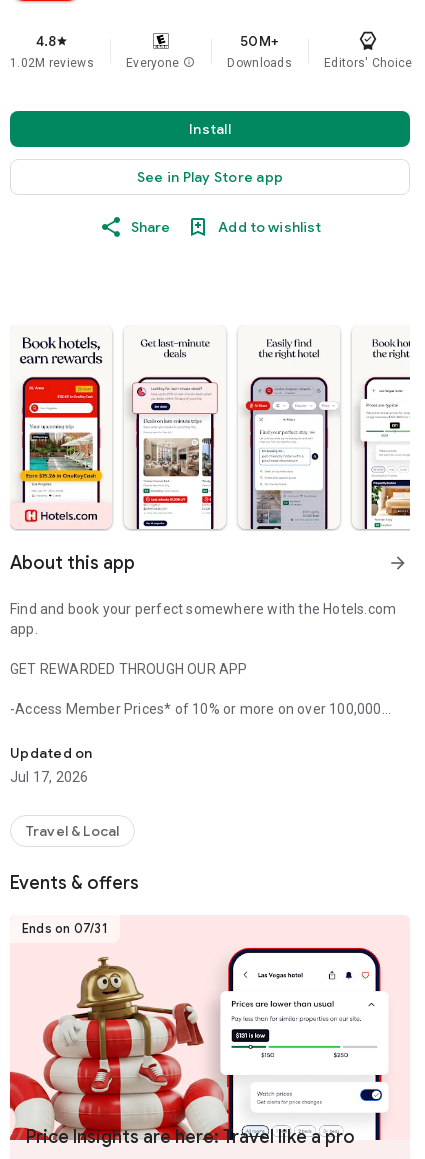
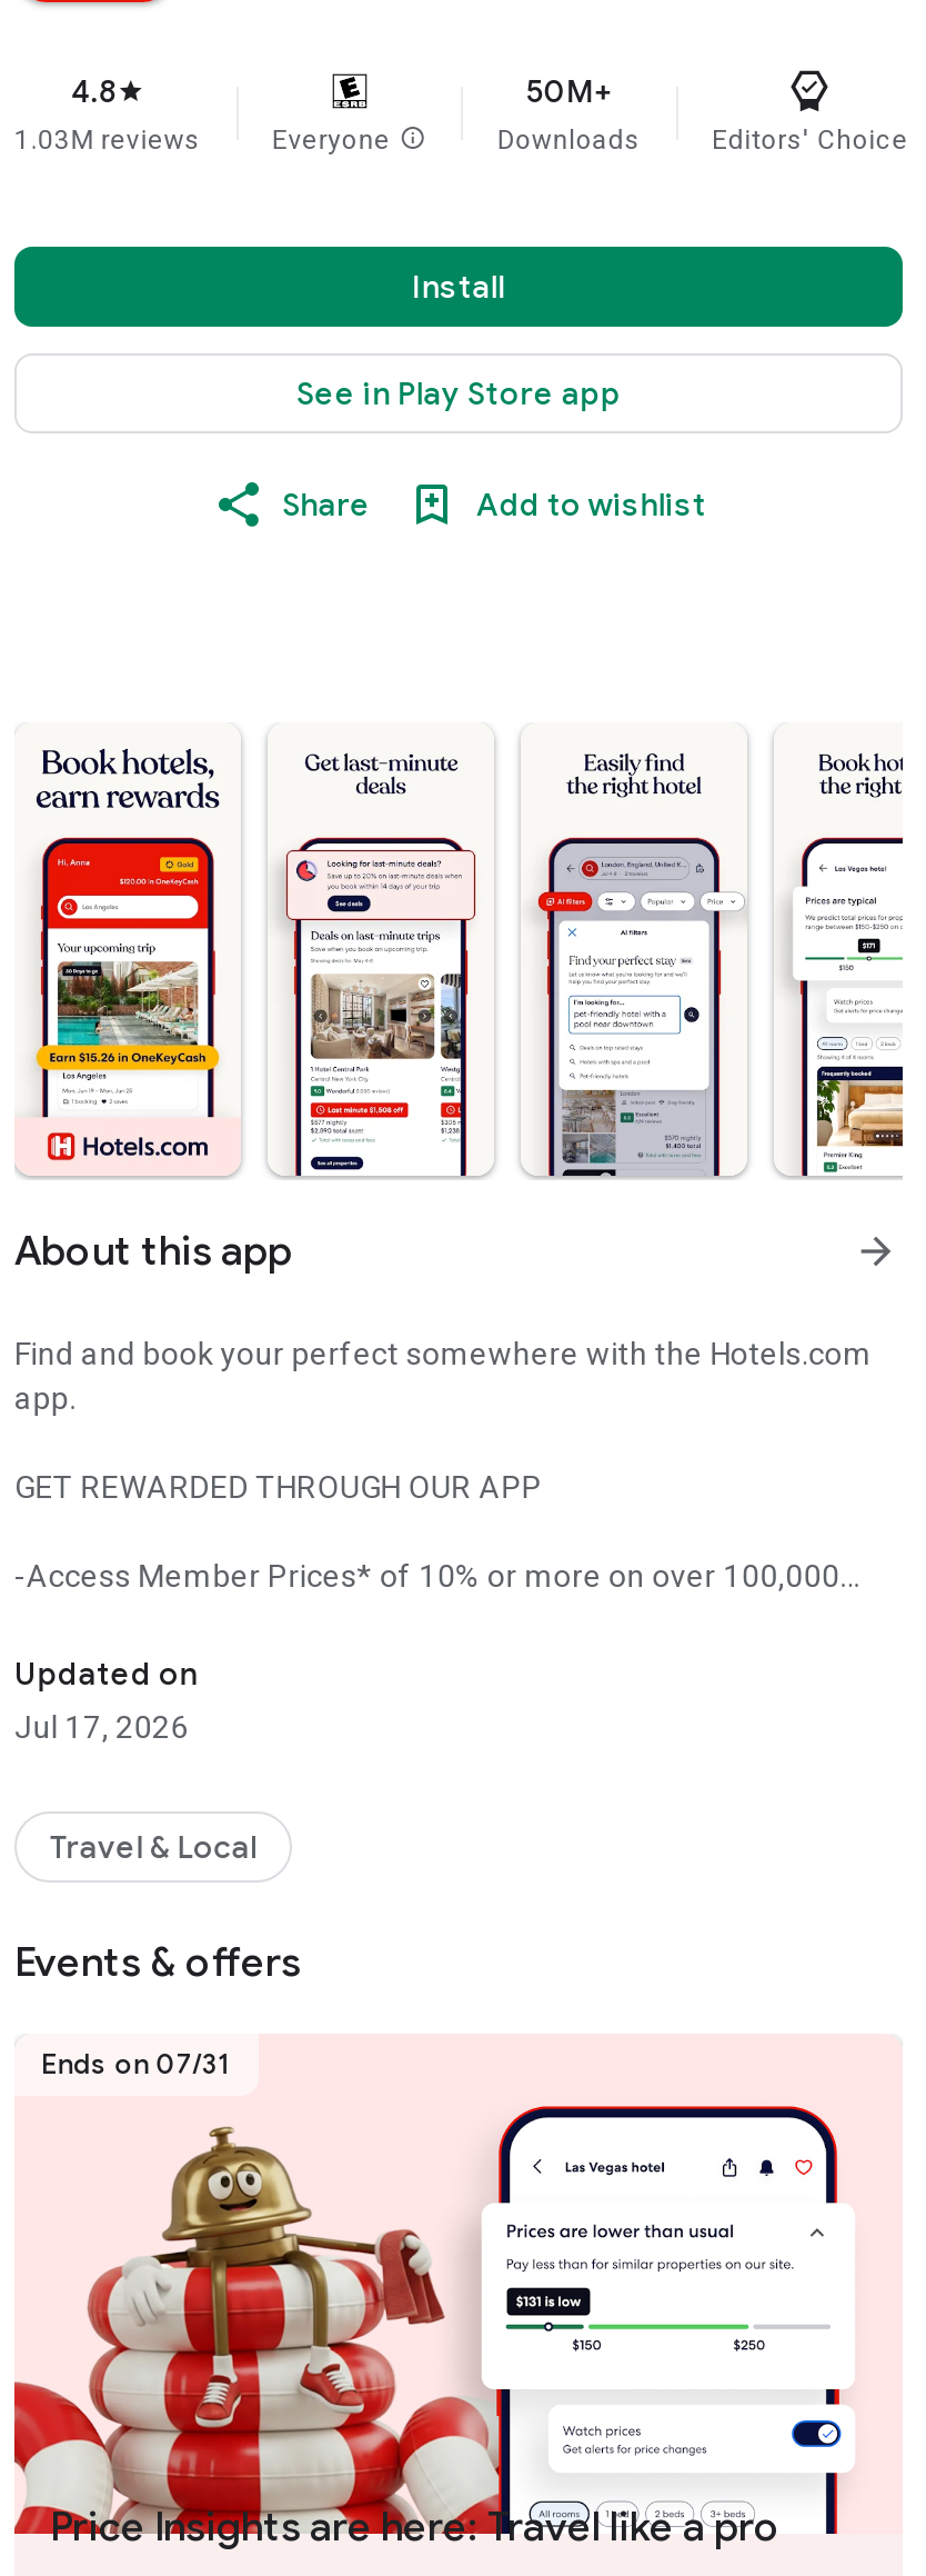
- 1.02M reviews
+ 1.03M reviews
